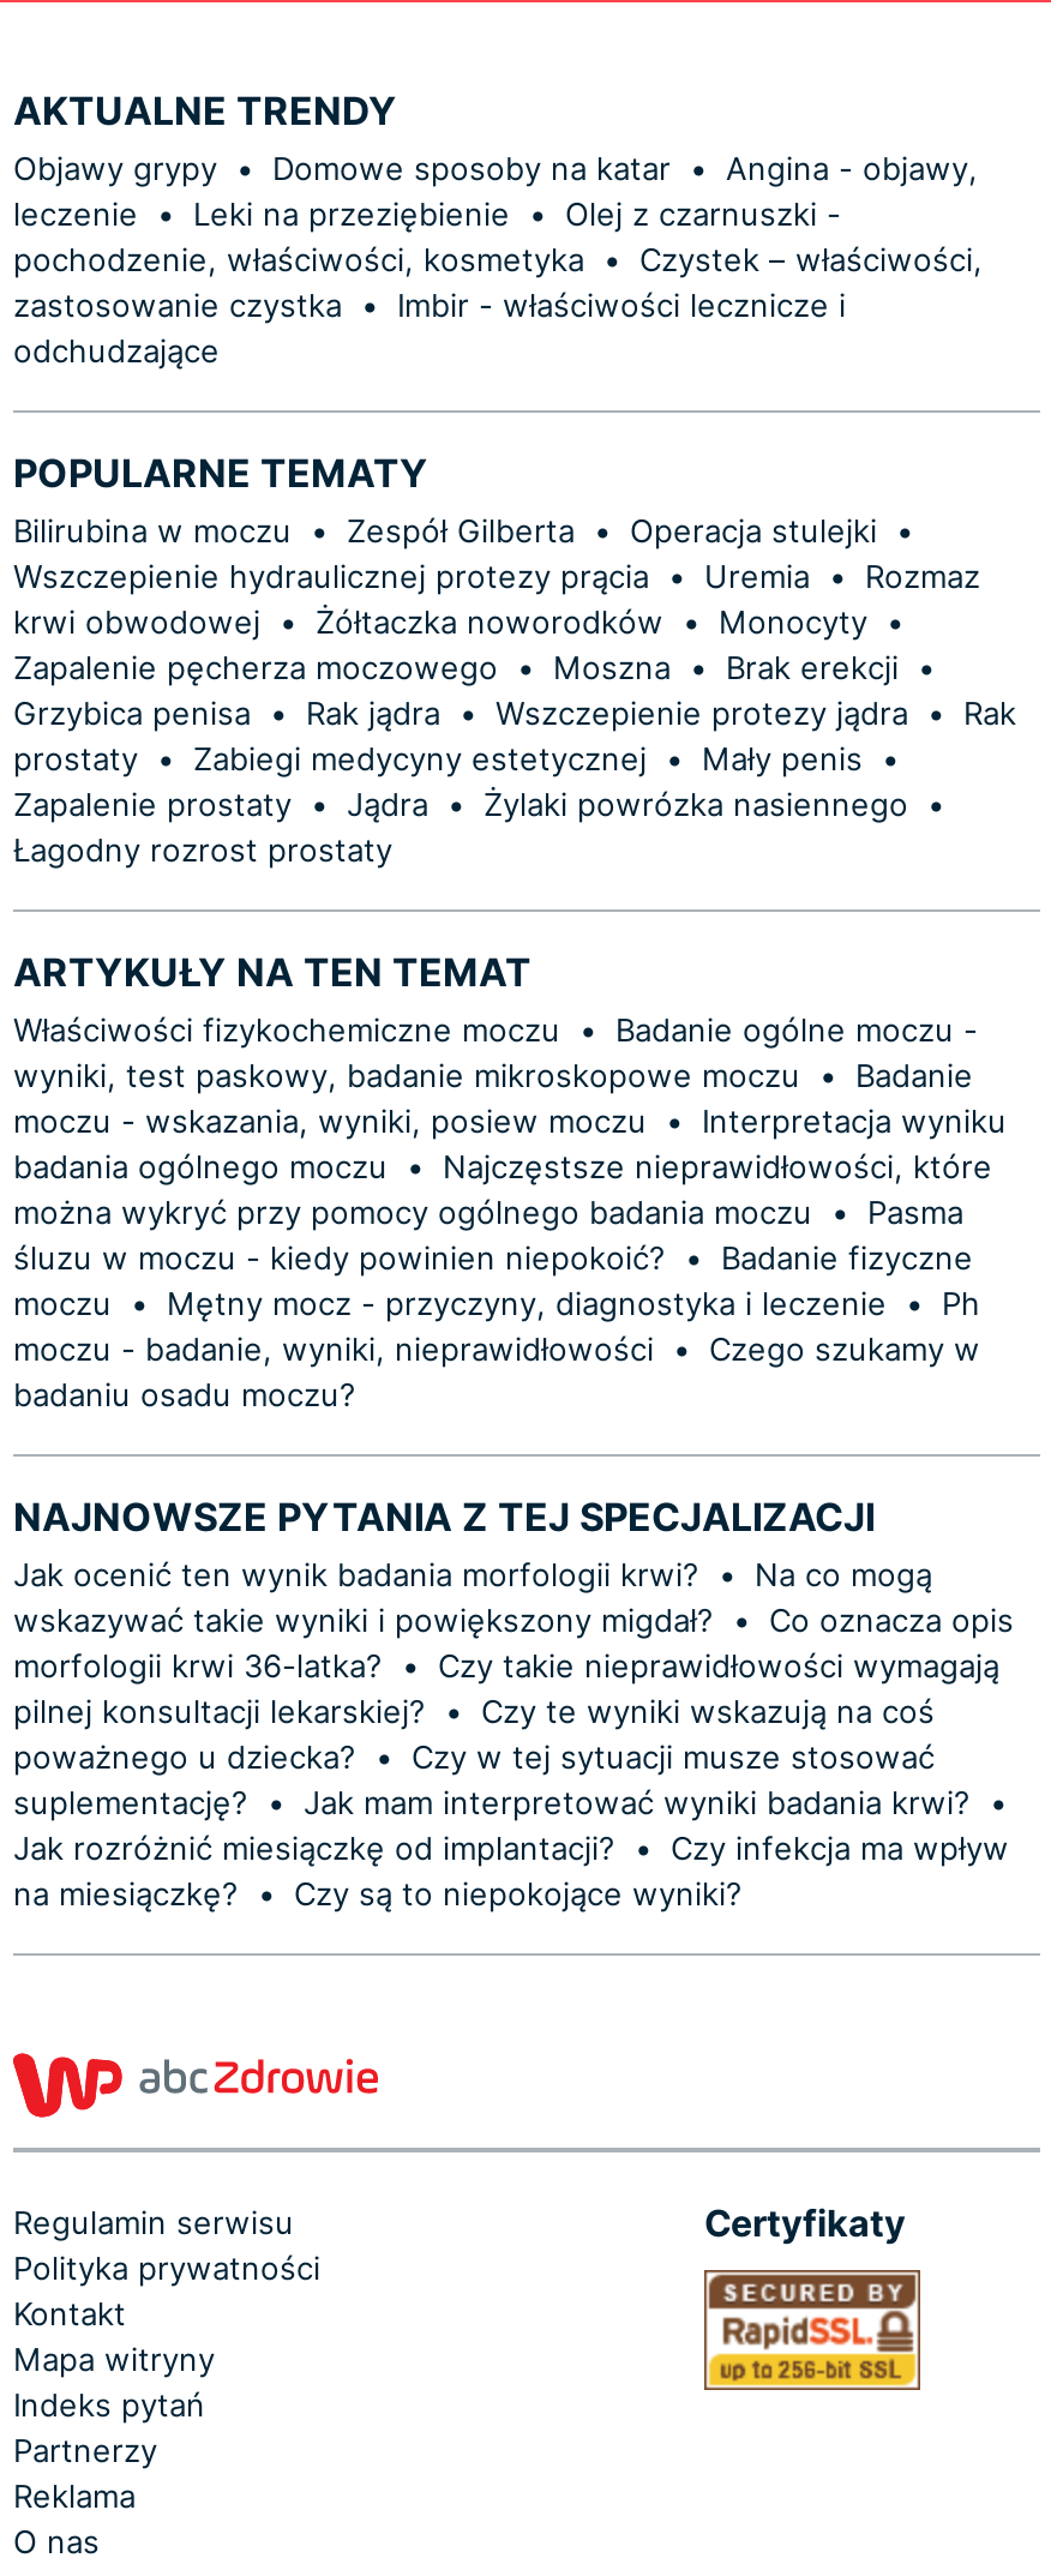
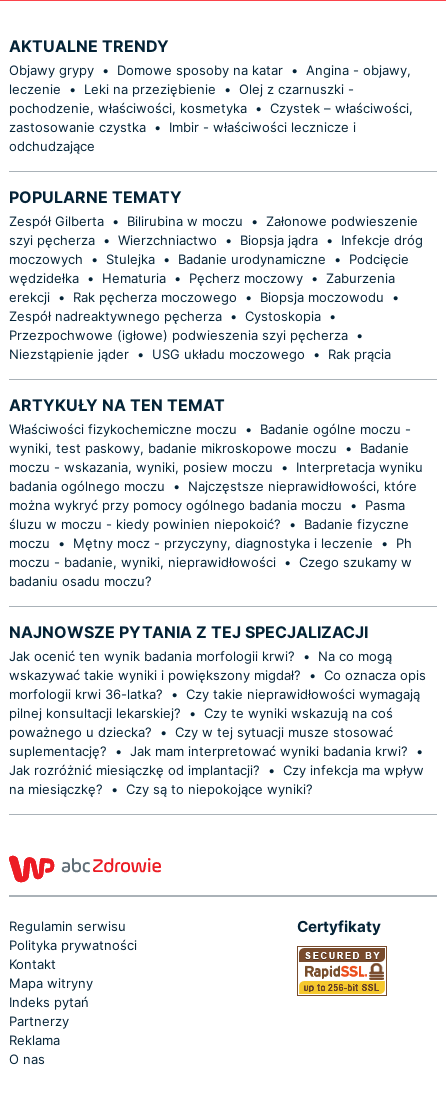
- Bilirubina w moczu • Zespół Gilberta • Operacja stulejki •
- Wszczepienie hydraulicznej protezy prącia • Uremia • Rozmaz
- krwi obwodowej • Żółtaczka noworodków • Monocyty •
- Zapalenie pęcherza moczowego • Moszna • Brak erekcji •
- Grzybica penisa • Rak jądra • Wszczepienie protezy jądra • Rak
- prostaty • Zabiegi medycyny estetycznej • Mały penis •
- Zapalenie prostaty • Jądra • Żylaki powrózka nasiennego •
- Łagodny rozrost prostaty
+ Zespół Gilberta • Bilirubina w moczu • Załonowe podwieszenie
+ szyi pęcherza • Wierzchniactwo • Biopsja jądra • Infekcje dróg
+ moczowych • Stulejka • Badanie urodynamiczne • Podcięcie
+ wędzidełka • Hematuria • Pęcherz moczowy • Zaburzenia
+ erekcji • Rak pęcherza moczowego • Biopsja moczowodu •
+ Zespół nadreaktywnego pęcherza • Cystoskopia •
+ Przezpochwowe (igłowe) podwieszenia szyi pęcherza •
+ Niezstąpienie jąder • USG układu moczowego • Rak prącia
